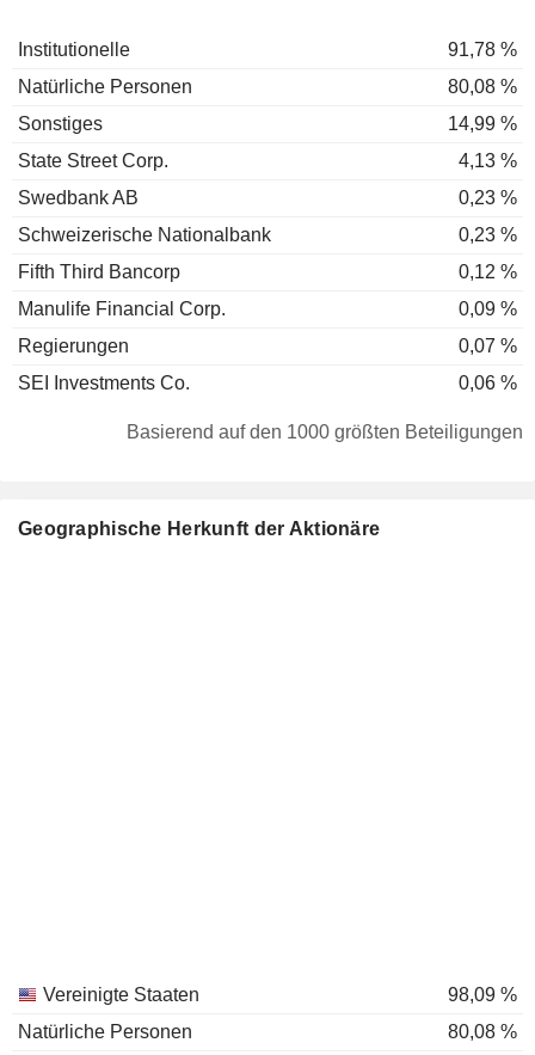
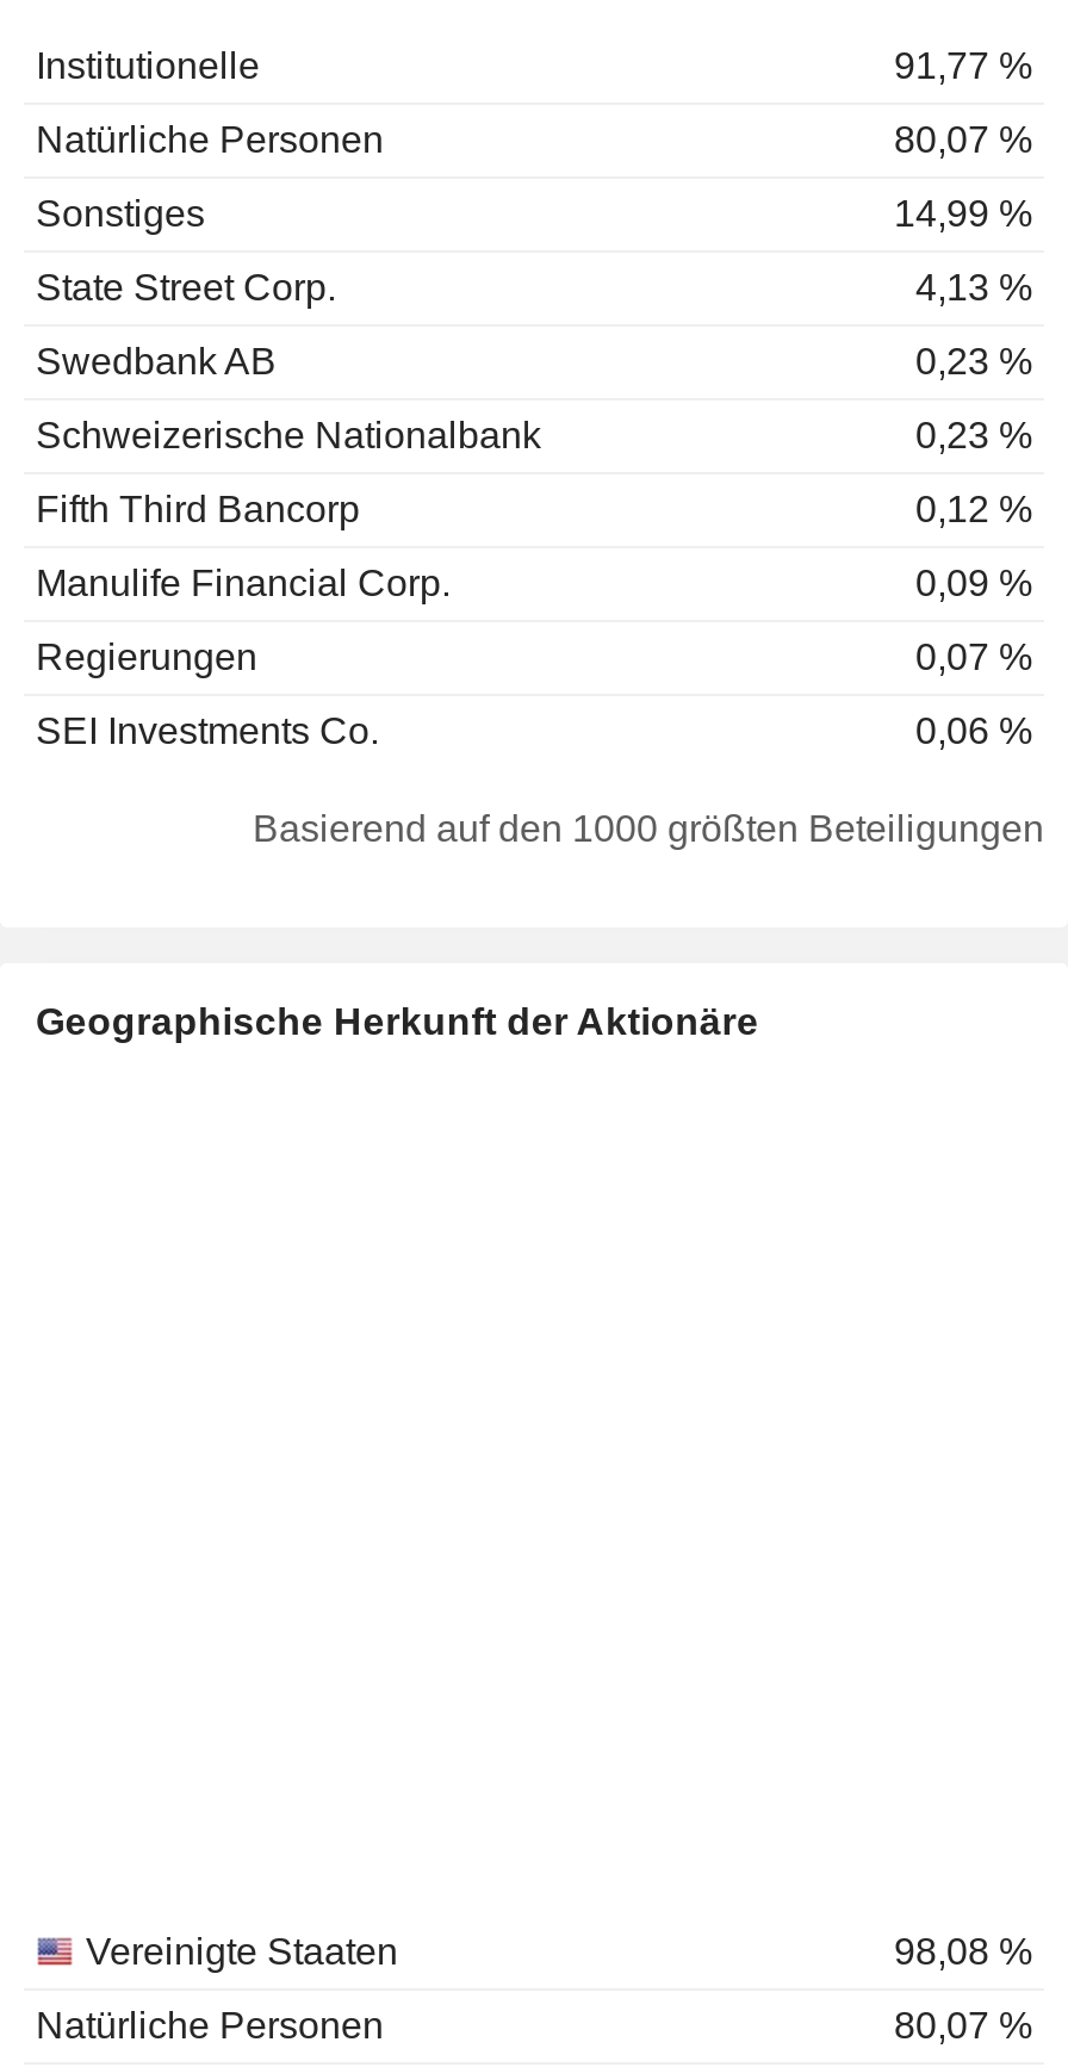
- 91,78 %
+ 91,77 %

- 80,08 %
+ 80,07 %

- 98,09 %
+ 98,08 %

- 80,08 %
+ 80,07 %
